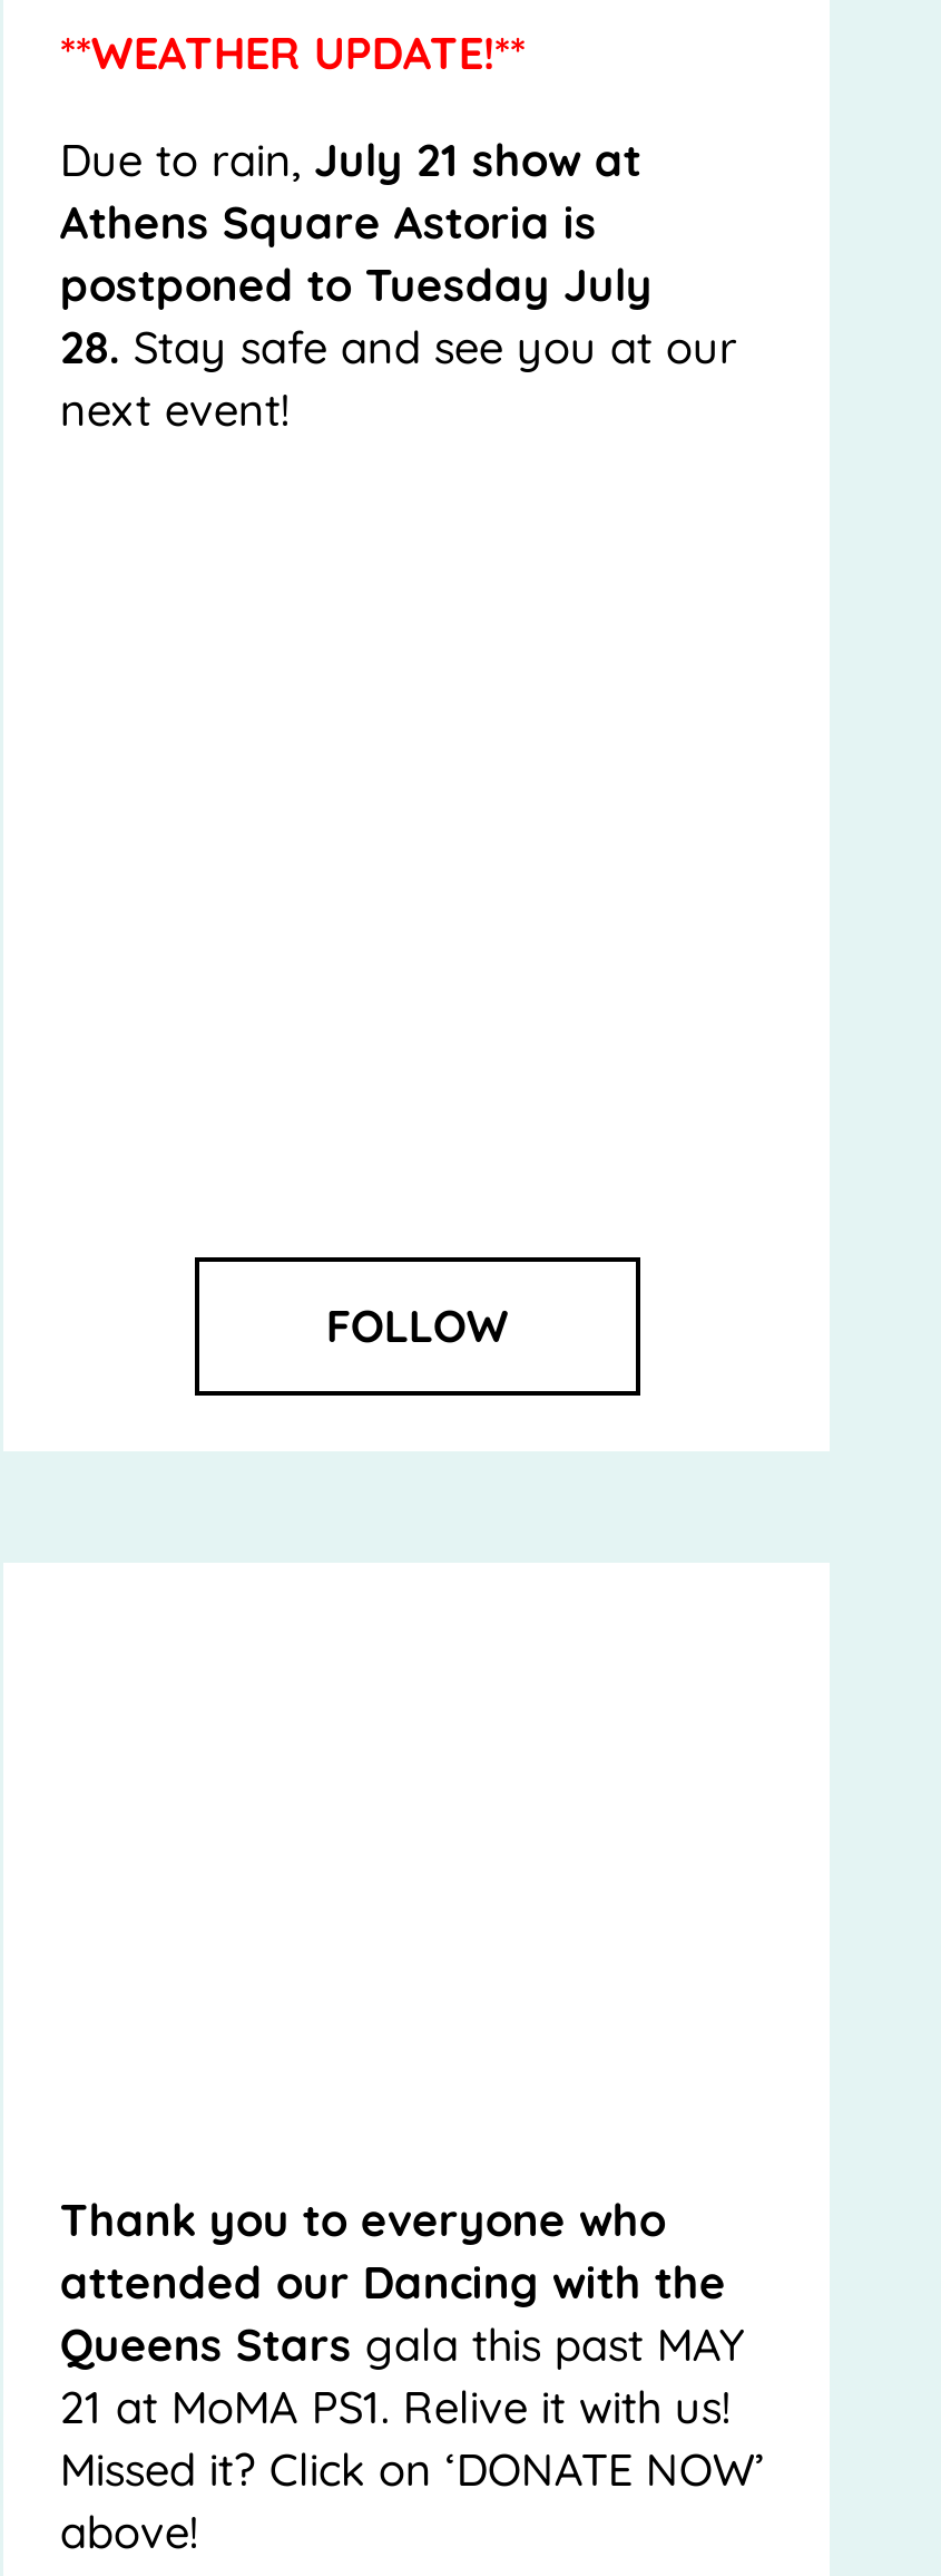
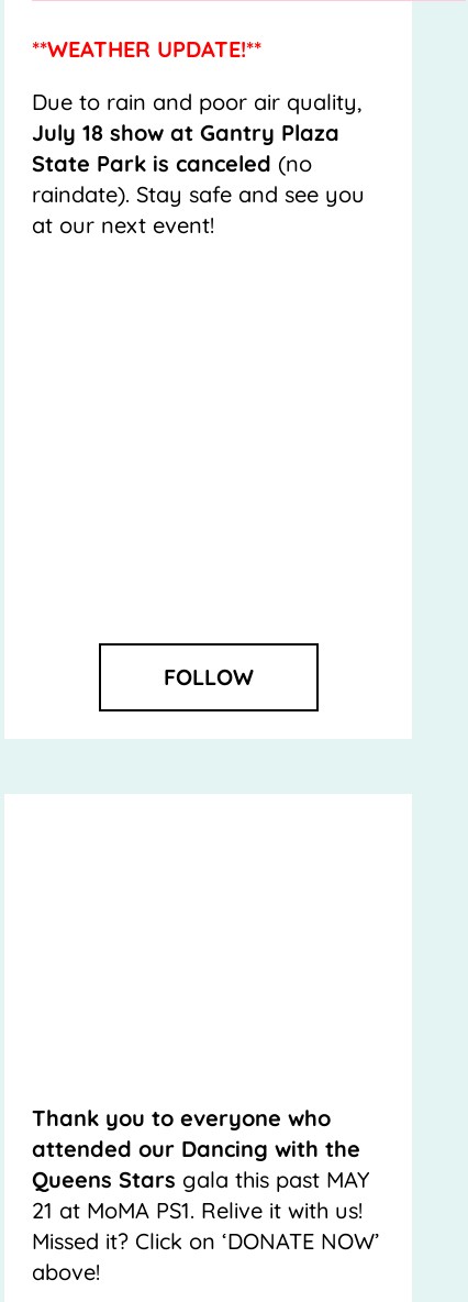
- Due to rain, July 21 show at
- Athens Square Astoria is
- postponed to Tuesday July
- 28. Stay safe and see you at our
- next event!
+ Due to rain and poor air quality,
+ July 18 show at Gantry Plaza
+ State Park is canceled (no
+ raindate). Stay safe and see you
+ at our next event!
